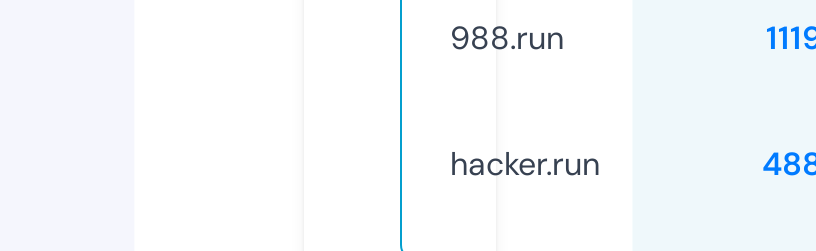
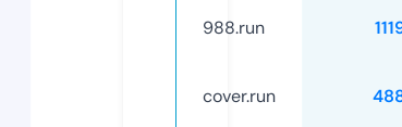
- hacker.run
+ cover.run
